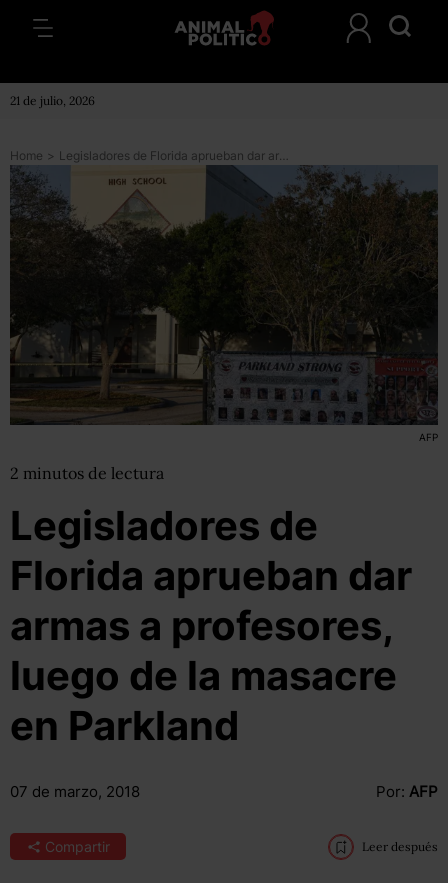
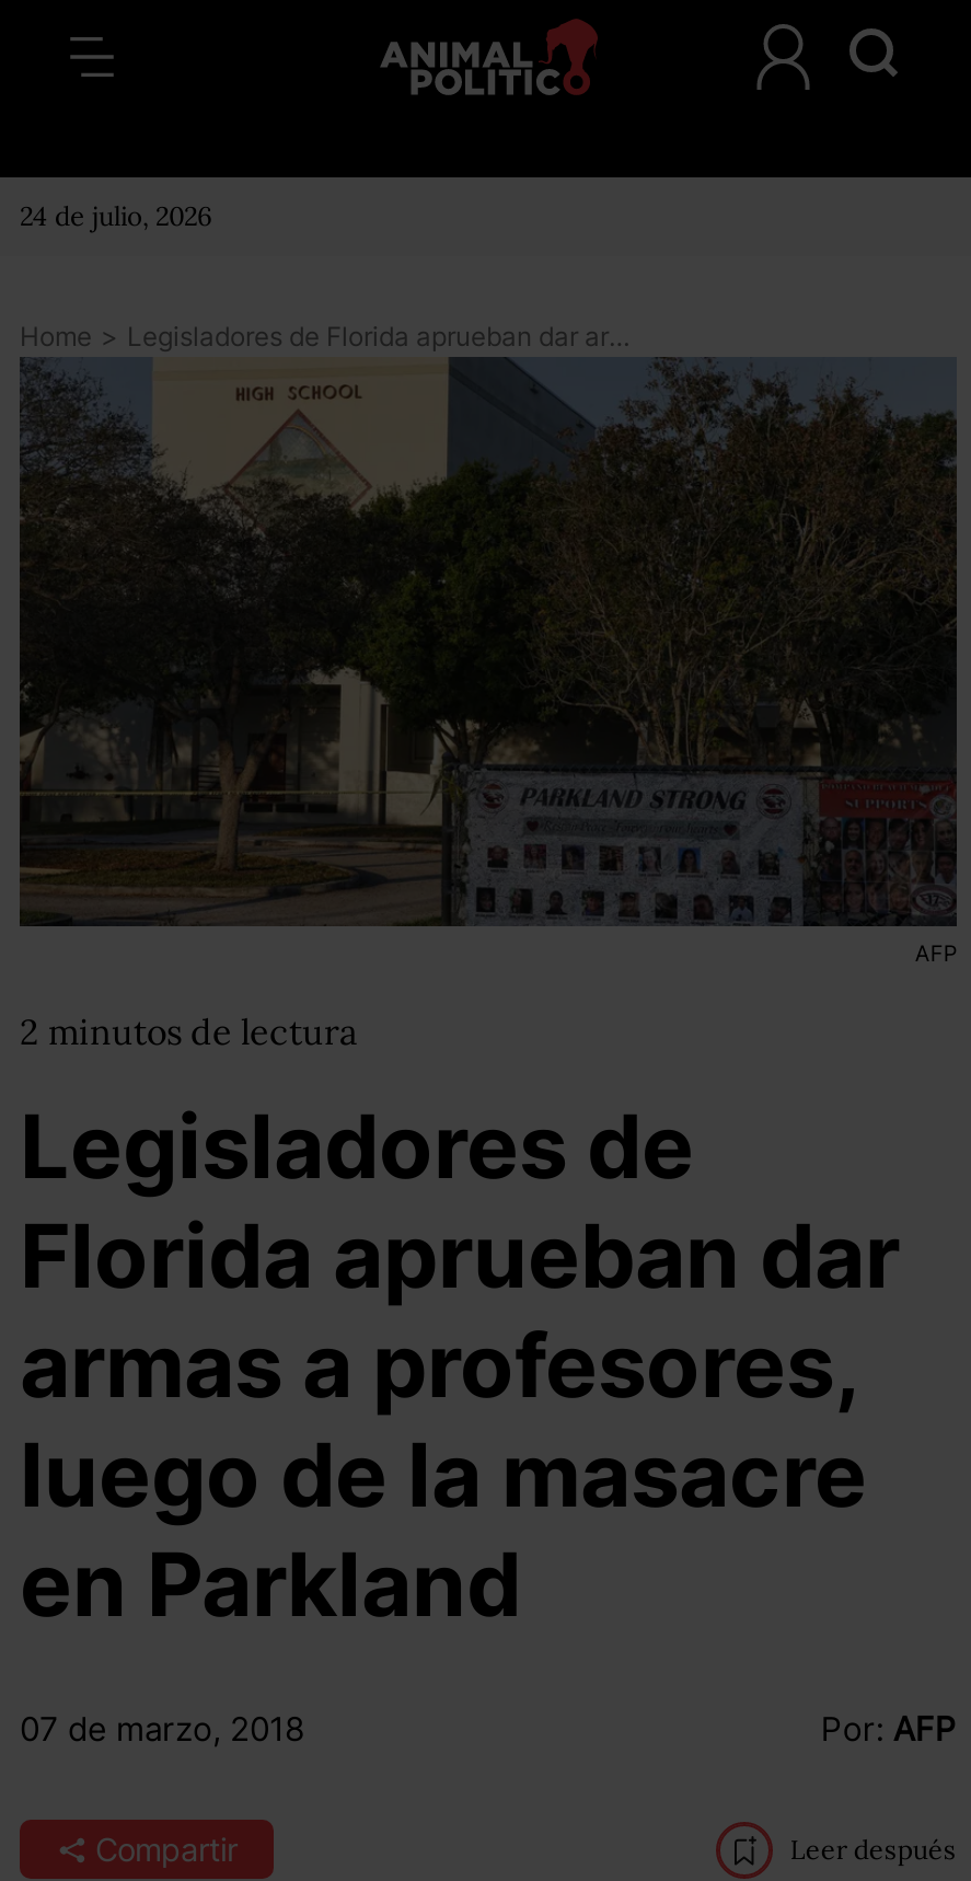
- 21 de julio, 2026
+ 24 de julio, 2026
